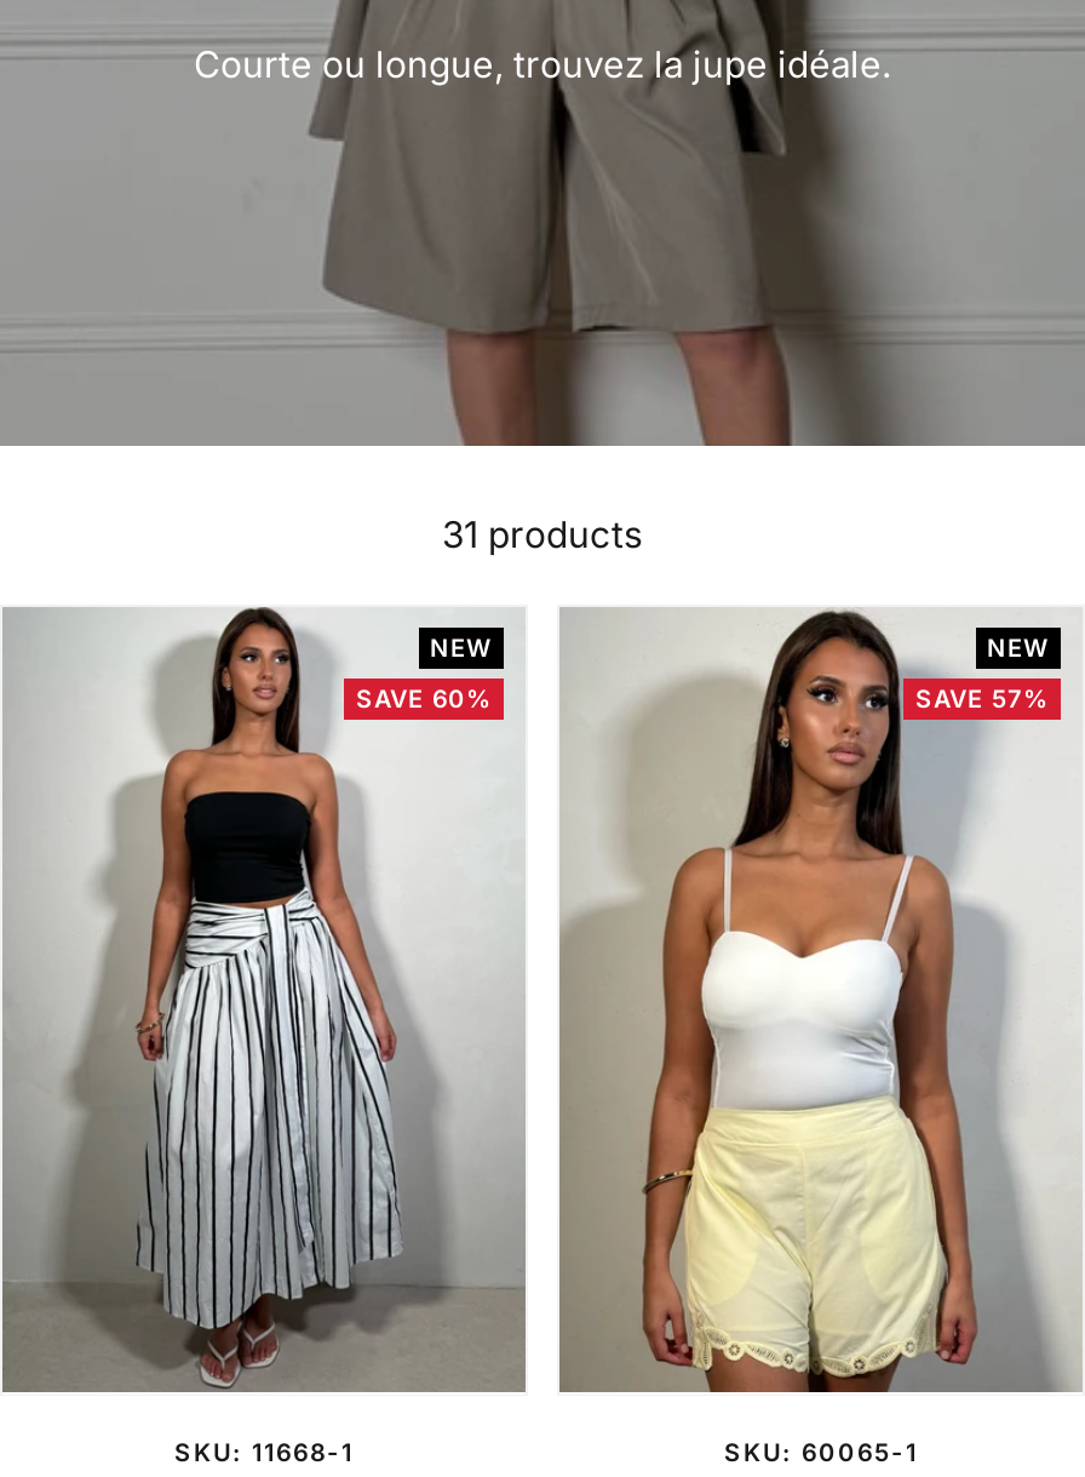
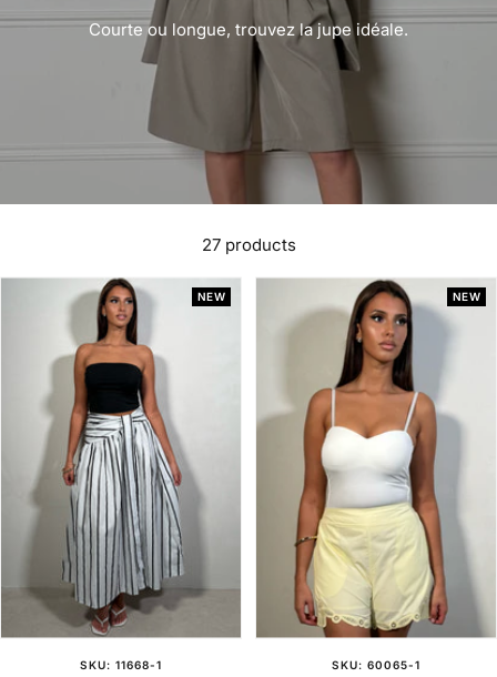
- 31 products
+ 27 products

- SAVE 60%

- SAVE 57%
